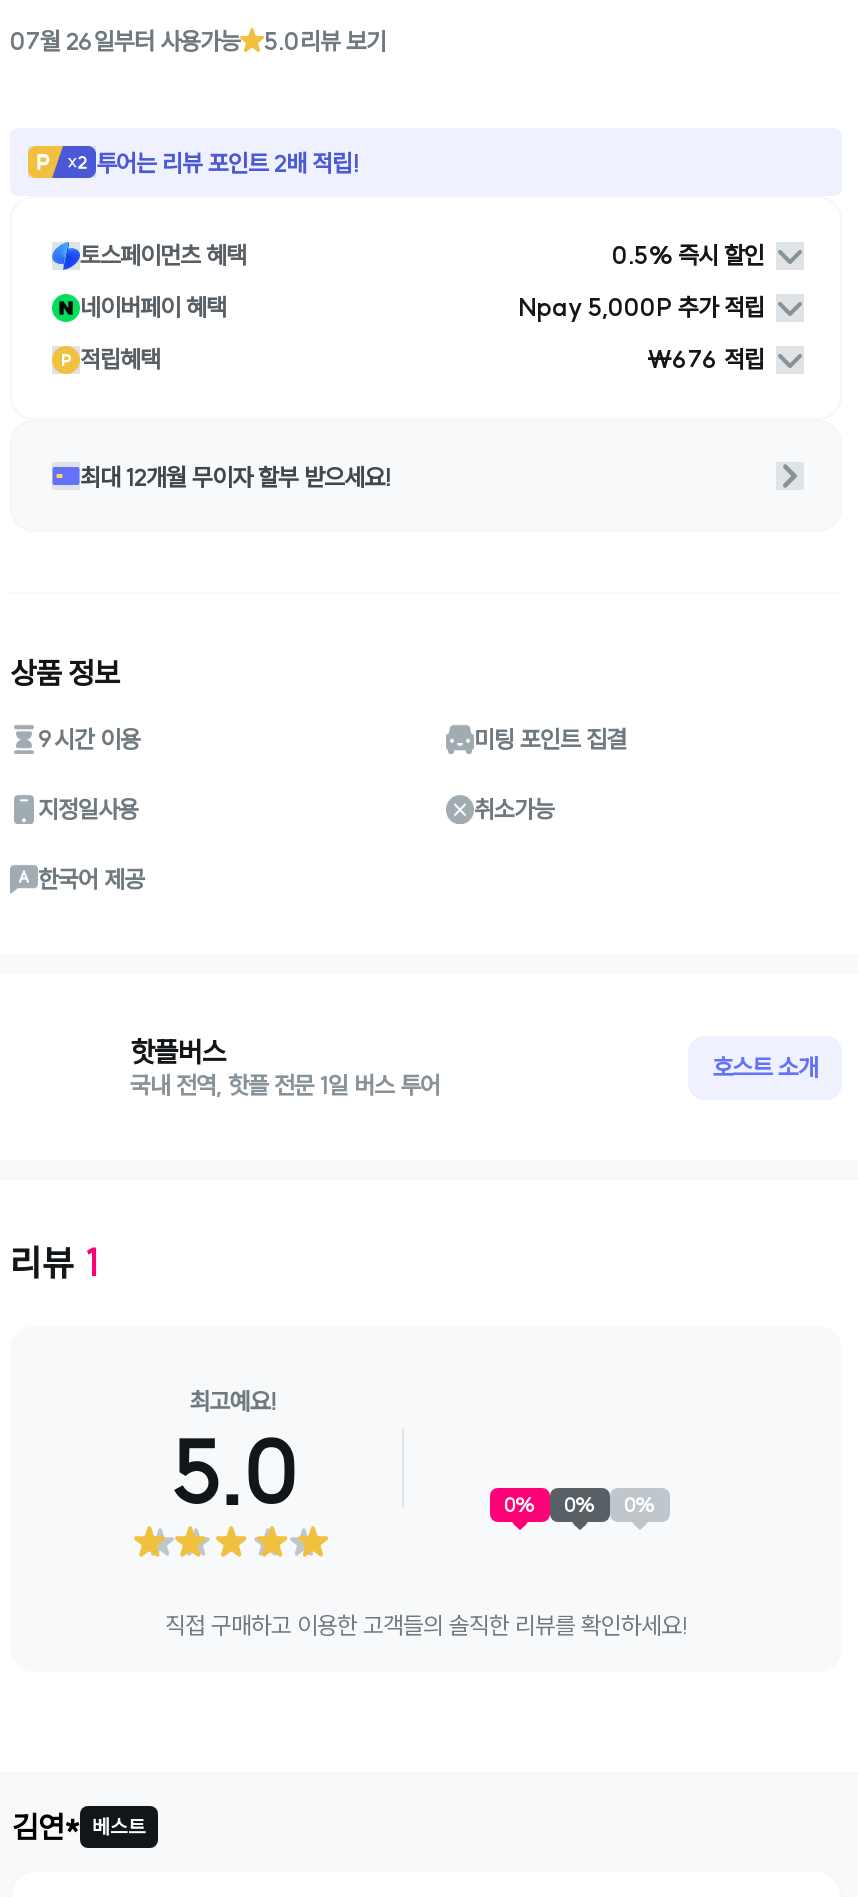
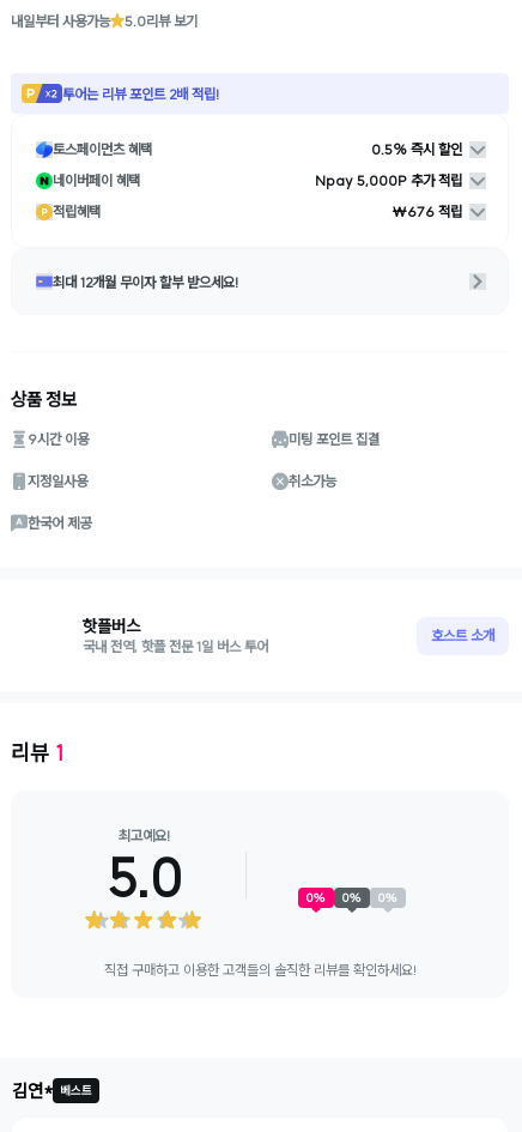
- 07월 26일부터 사용가능
+ 내일부터 사용가능
